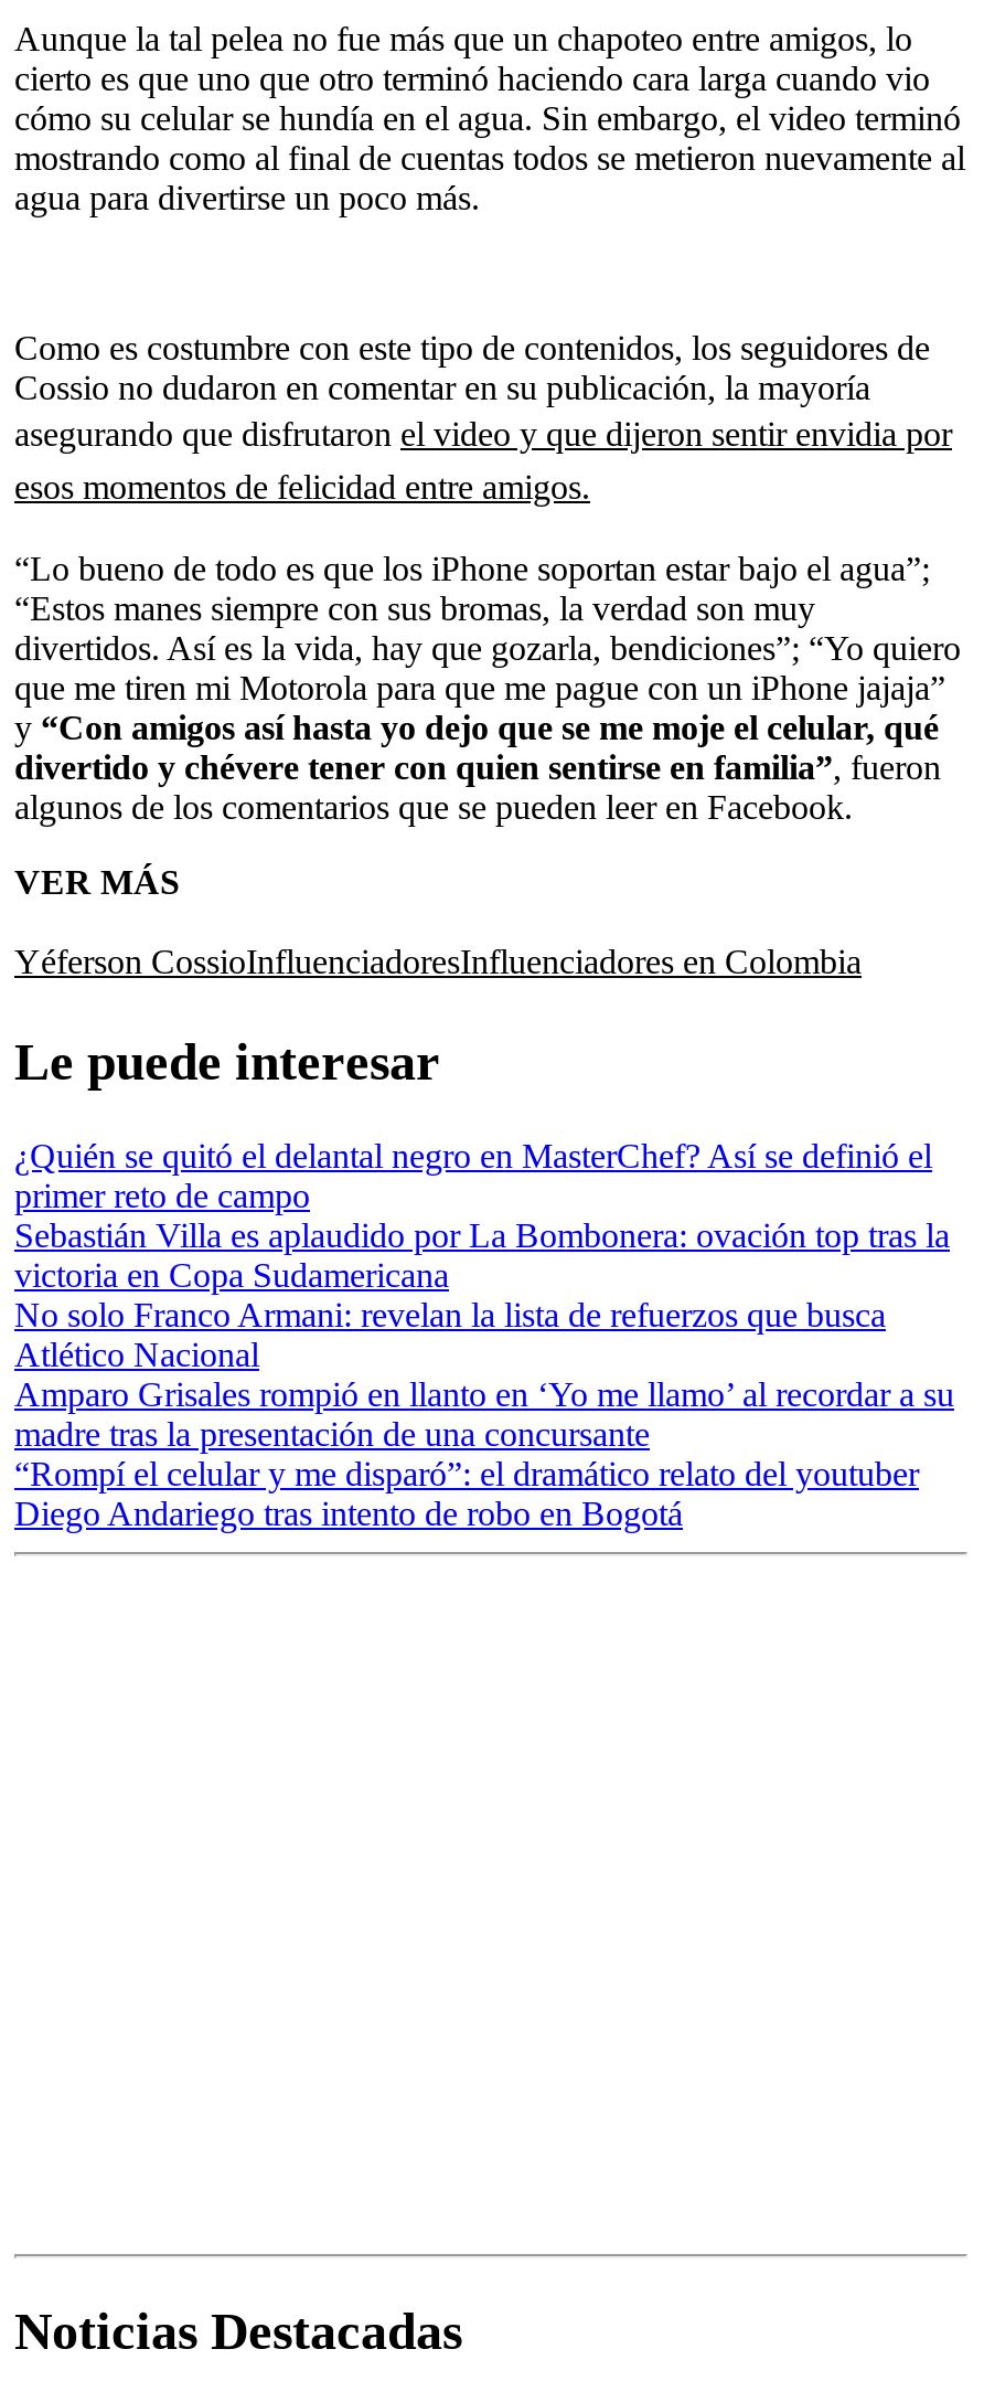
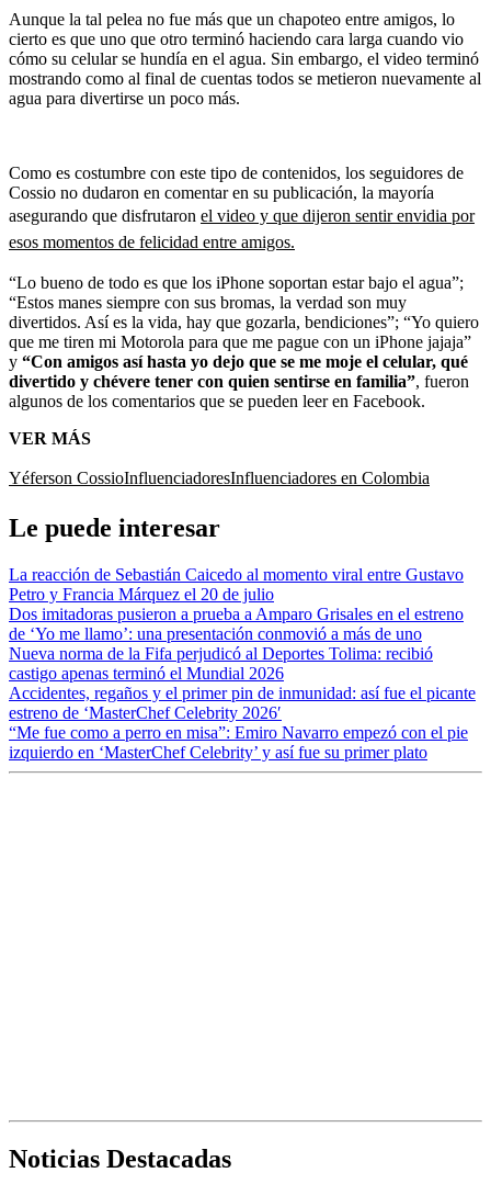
- ¿Quién se quitó el delantal negro en MasterChef? Así se definió el
- primer reto de campo
- Sebastián Villa es aplaudido por La Bombonera: ovación top tras la
- victoria en Copa Sudamericana
- No solo Franco Armani: revelan la lista de refuerzos que busca
- Atlético Nacional
- Amparo Grisales rompió en llanto en ‘Yo me llamo’ al recordar a su
- madre tras la presentación de una concursante
- “Rompí el celular y me disparó”: el dramático relato del youtuber
- Diego Andariego tras intento de robo en Bogotá
+ La reacción de Sebastián Caicedo al momento viral entre Gustavo
+ Petro y Francia Márquez el 20 de julio
+ Dos imitadoras pusieron a prueba a Amparo Grisales en el estreno
+ de ‘Yo me llamo’: una presentación conmovió a más de uno
+ Nueva norma de la Fifa perjudicó al Deportes Tolima: recibió
+ castigo apenas terminó el Mundial 2026
+ Accidentes, regaños y el primer pin de inmunidad: así fue el picante
+ estreno de ‘MasterChef Celebrity 2026′
+ “Me fue como a perro en misa”: Emiro Navarro empezó con el pie
+ izquierdo en ‘MasterChef Celebrity’ y así fue su primer plato
